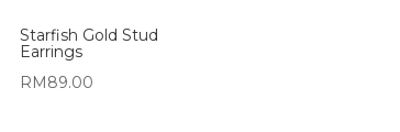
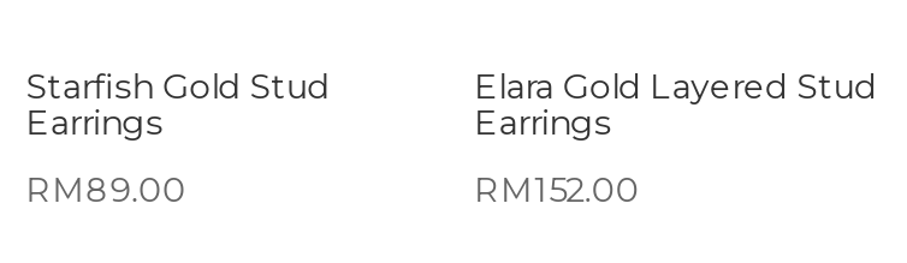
+ Elara Gold Layered Stud
+ Earrings
+ RM152.00
